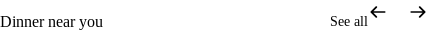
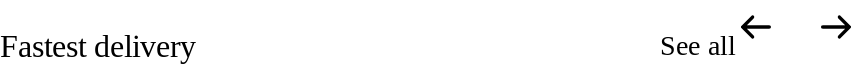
- Dinner near you
+ Fastest delivery
